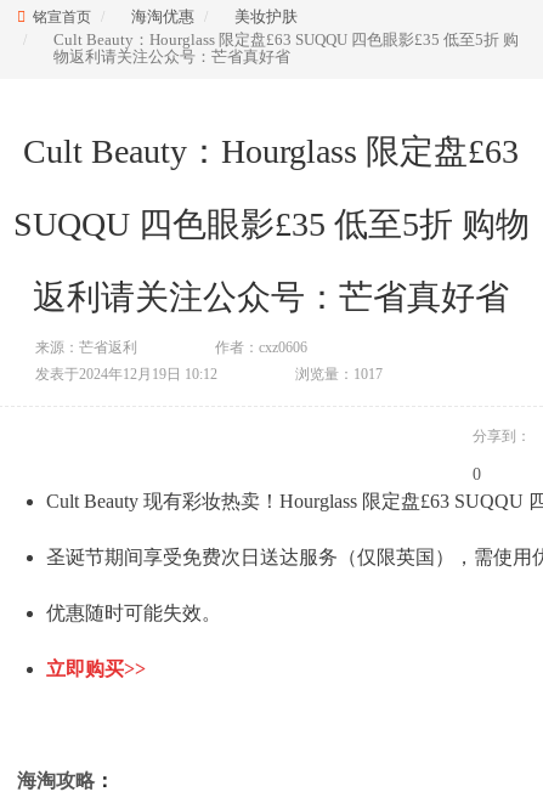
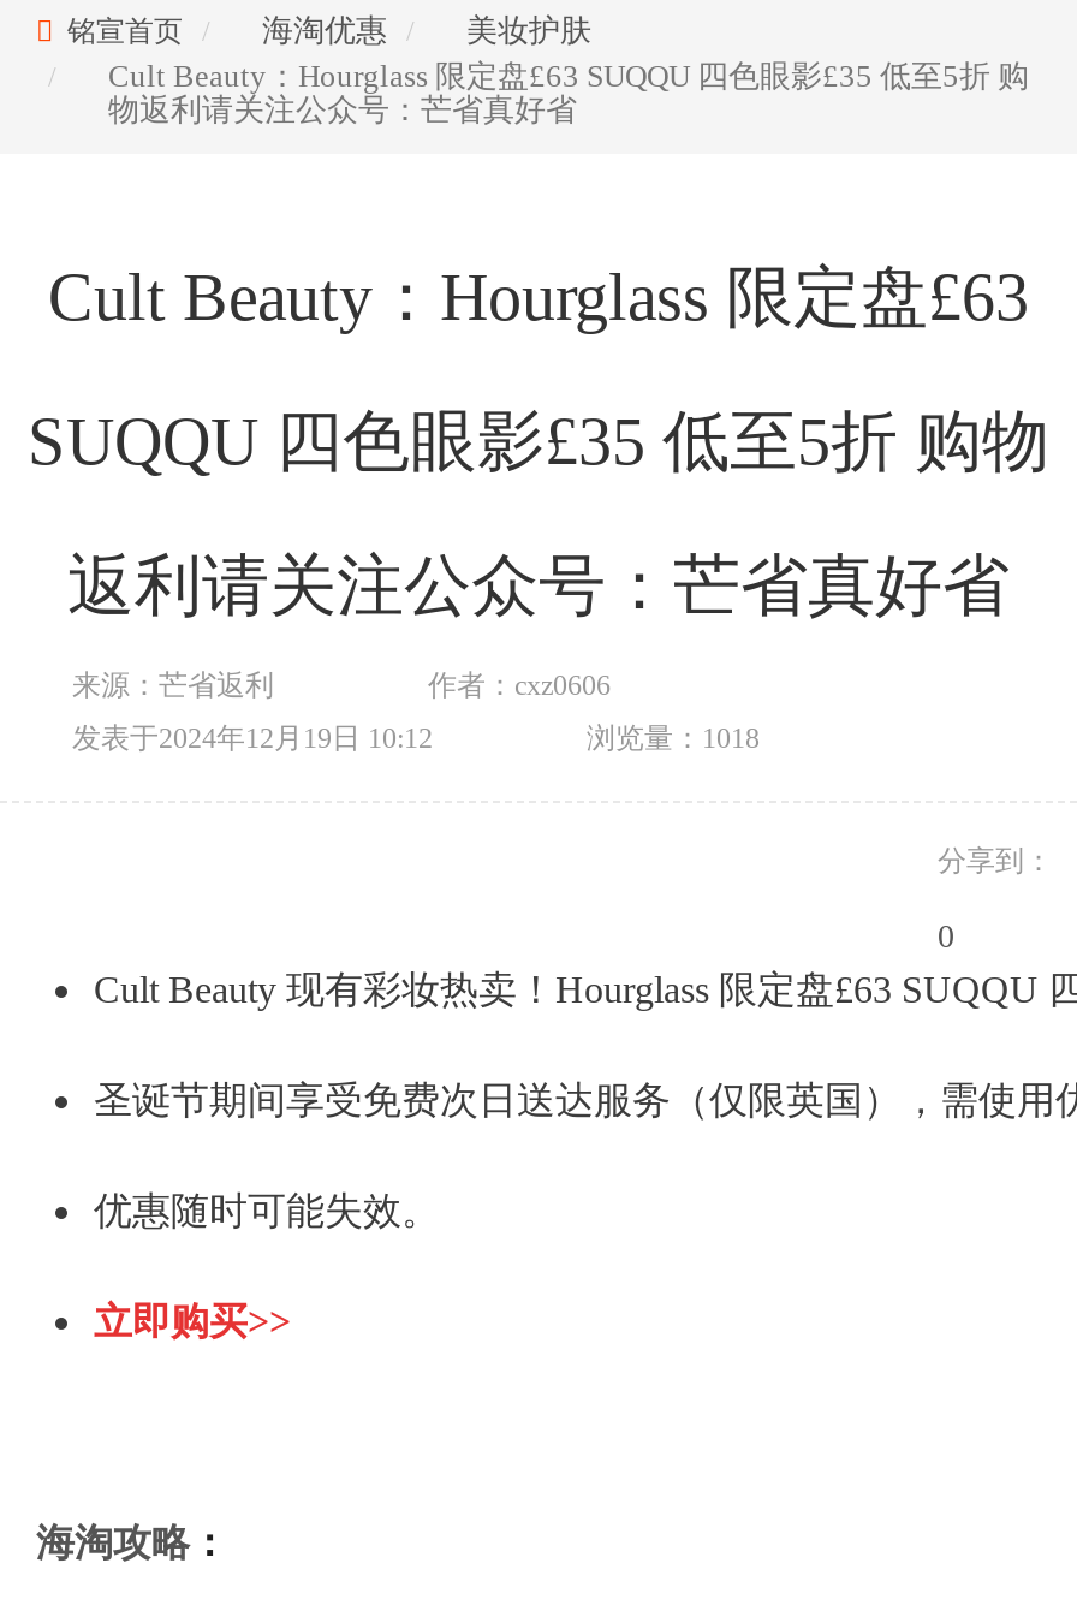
- 浏览量：1017
+ 浏览量：1018
